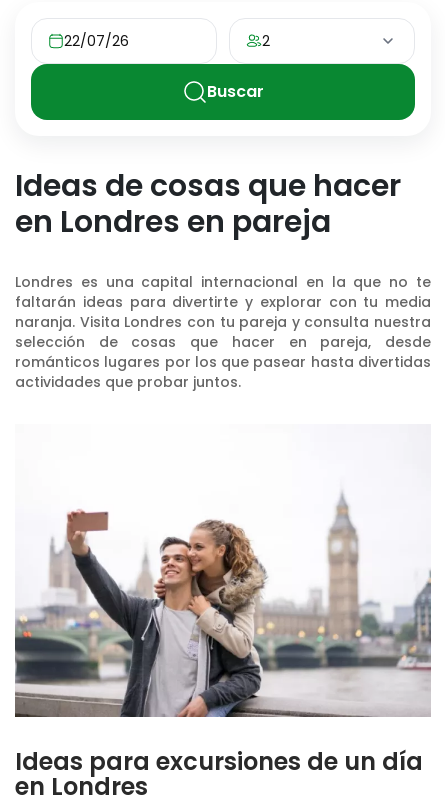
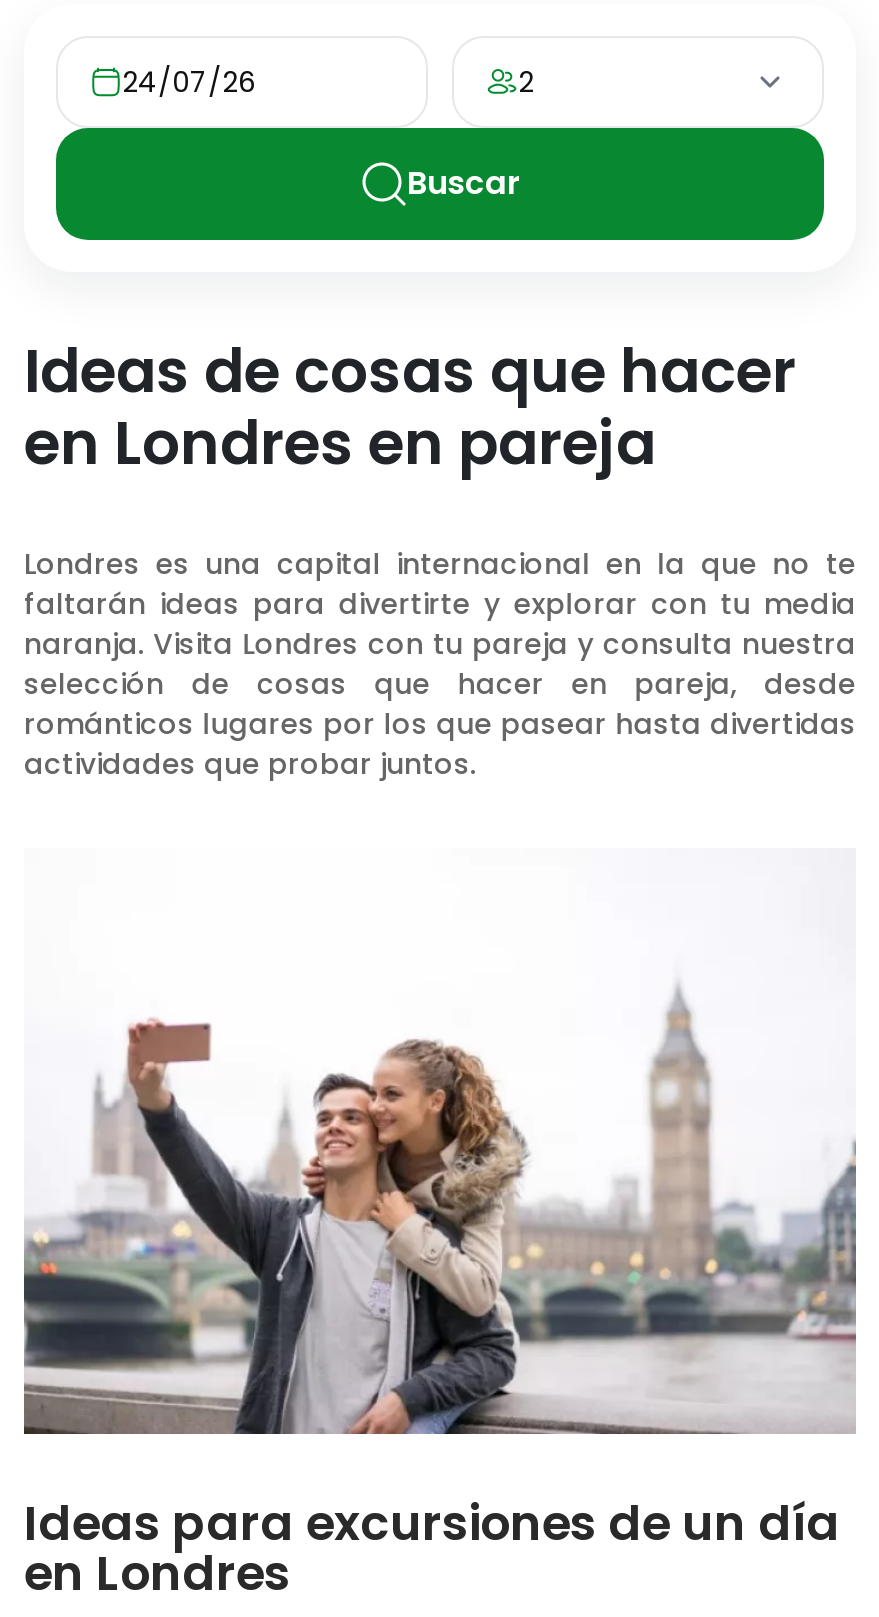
- 22/07/26
+ 24/07/26
